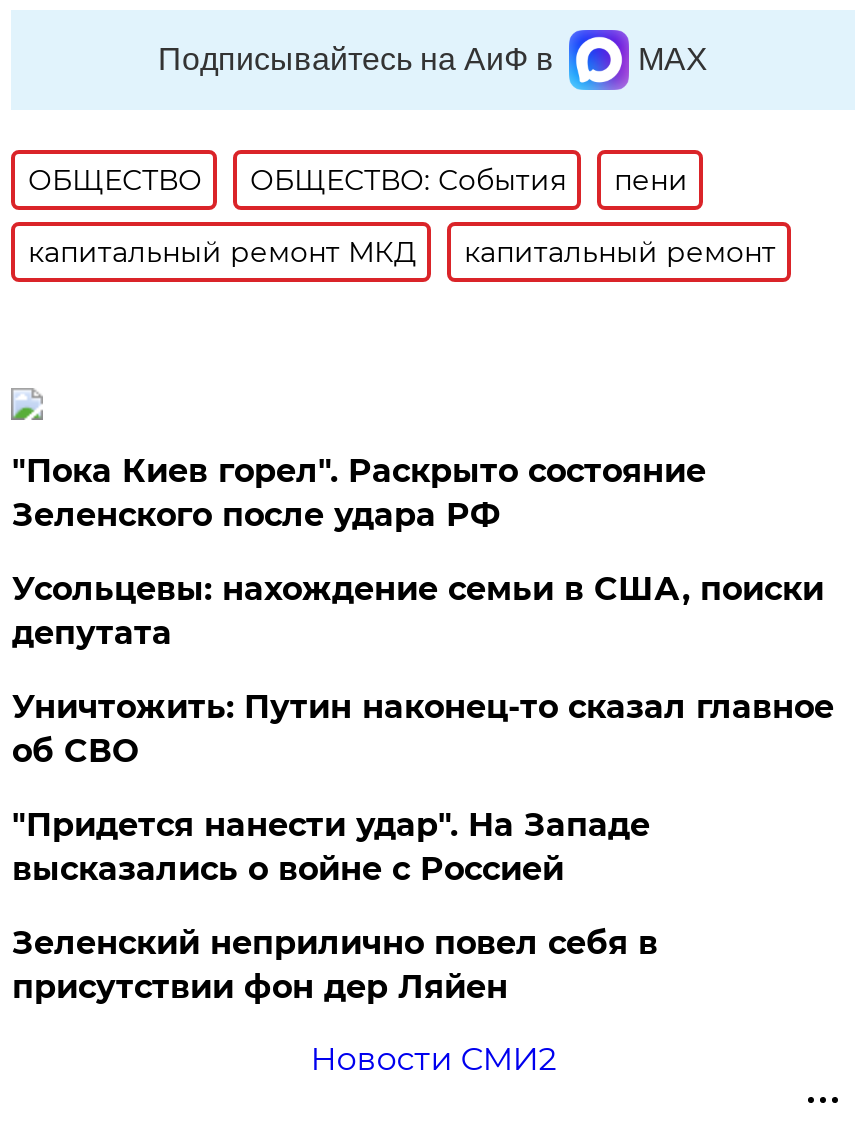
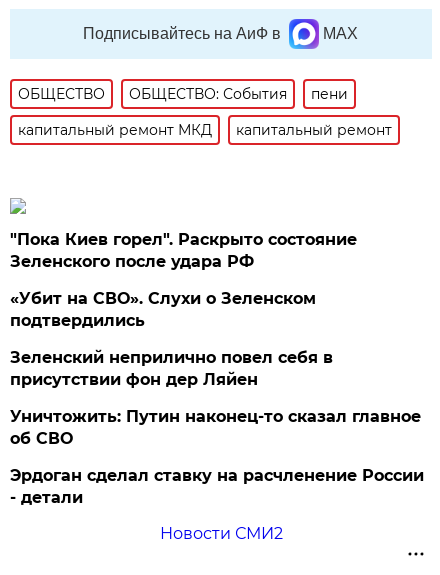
- Усольцевы: нахождение семьи в США, поиски
- депутата
- "Придется нанести удар". На Западе
- высказались о войне с Россией
+ «Убит на СВО». Слухи о Зеленском
+ подтвердились

moved down: Уничтожить: Путин наконец-то сказал главное | об СВО

moved up: Зеленский неприлично повел cебя в | присутствии фон дер Ляйен

+ Эрдоган сделал ставку на расчленение России
+ - детали
